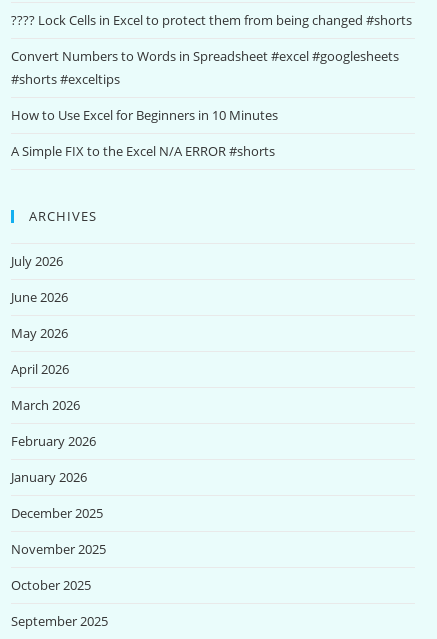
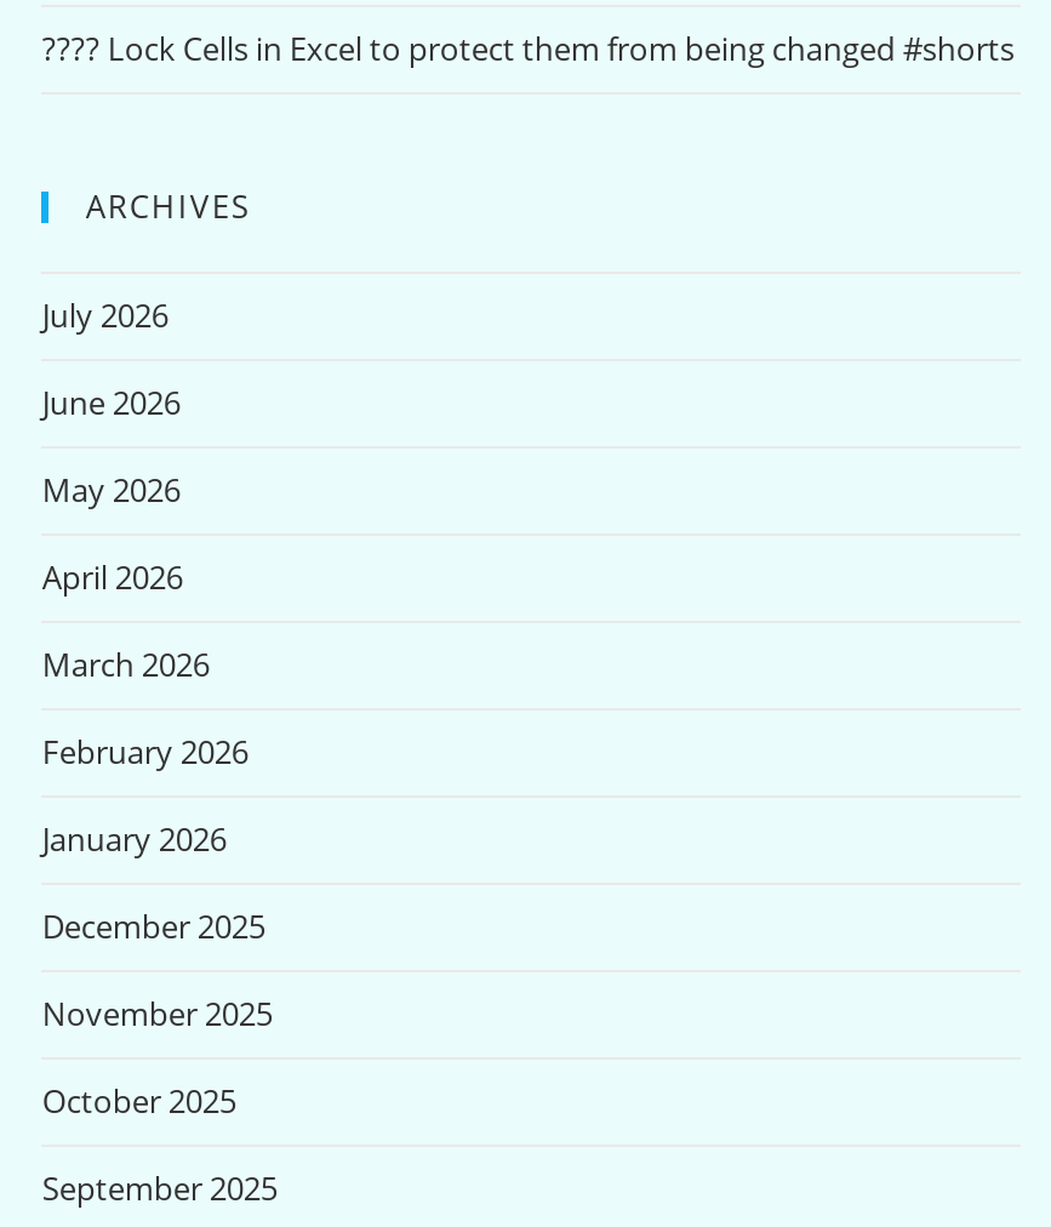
- Convert Numbers to Words in Spreadsheet #excel #googlesheets
- #shorts #exceltips
- How to Use Excel for Beginners in 10 Minutes
- A Simple FIX to the Excel N/A ERROR #shorts
